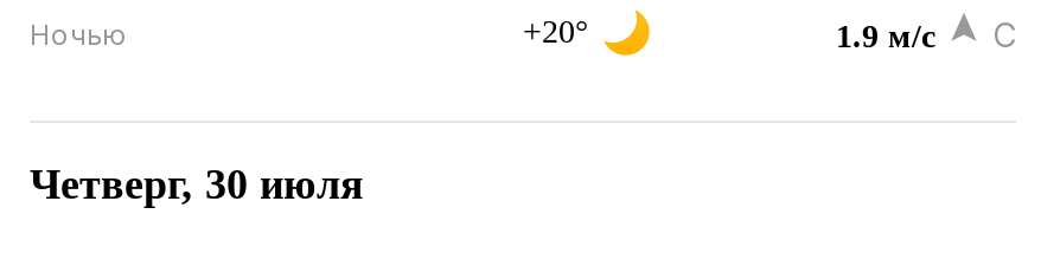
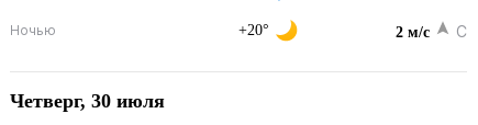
- 1.9 м/с С
+ 2 м/с С
